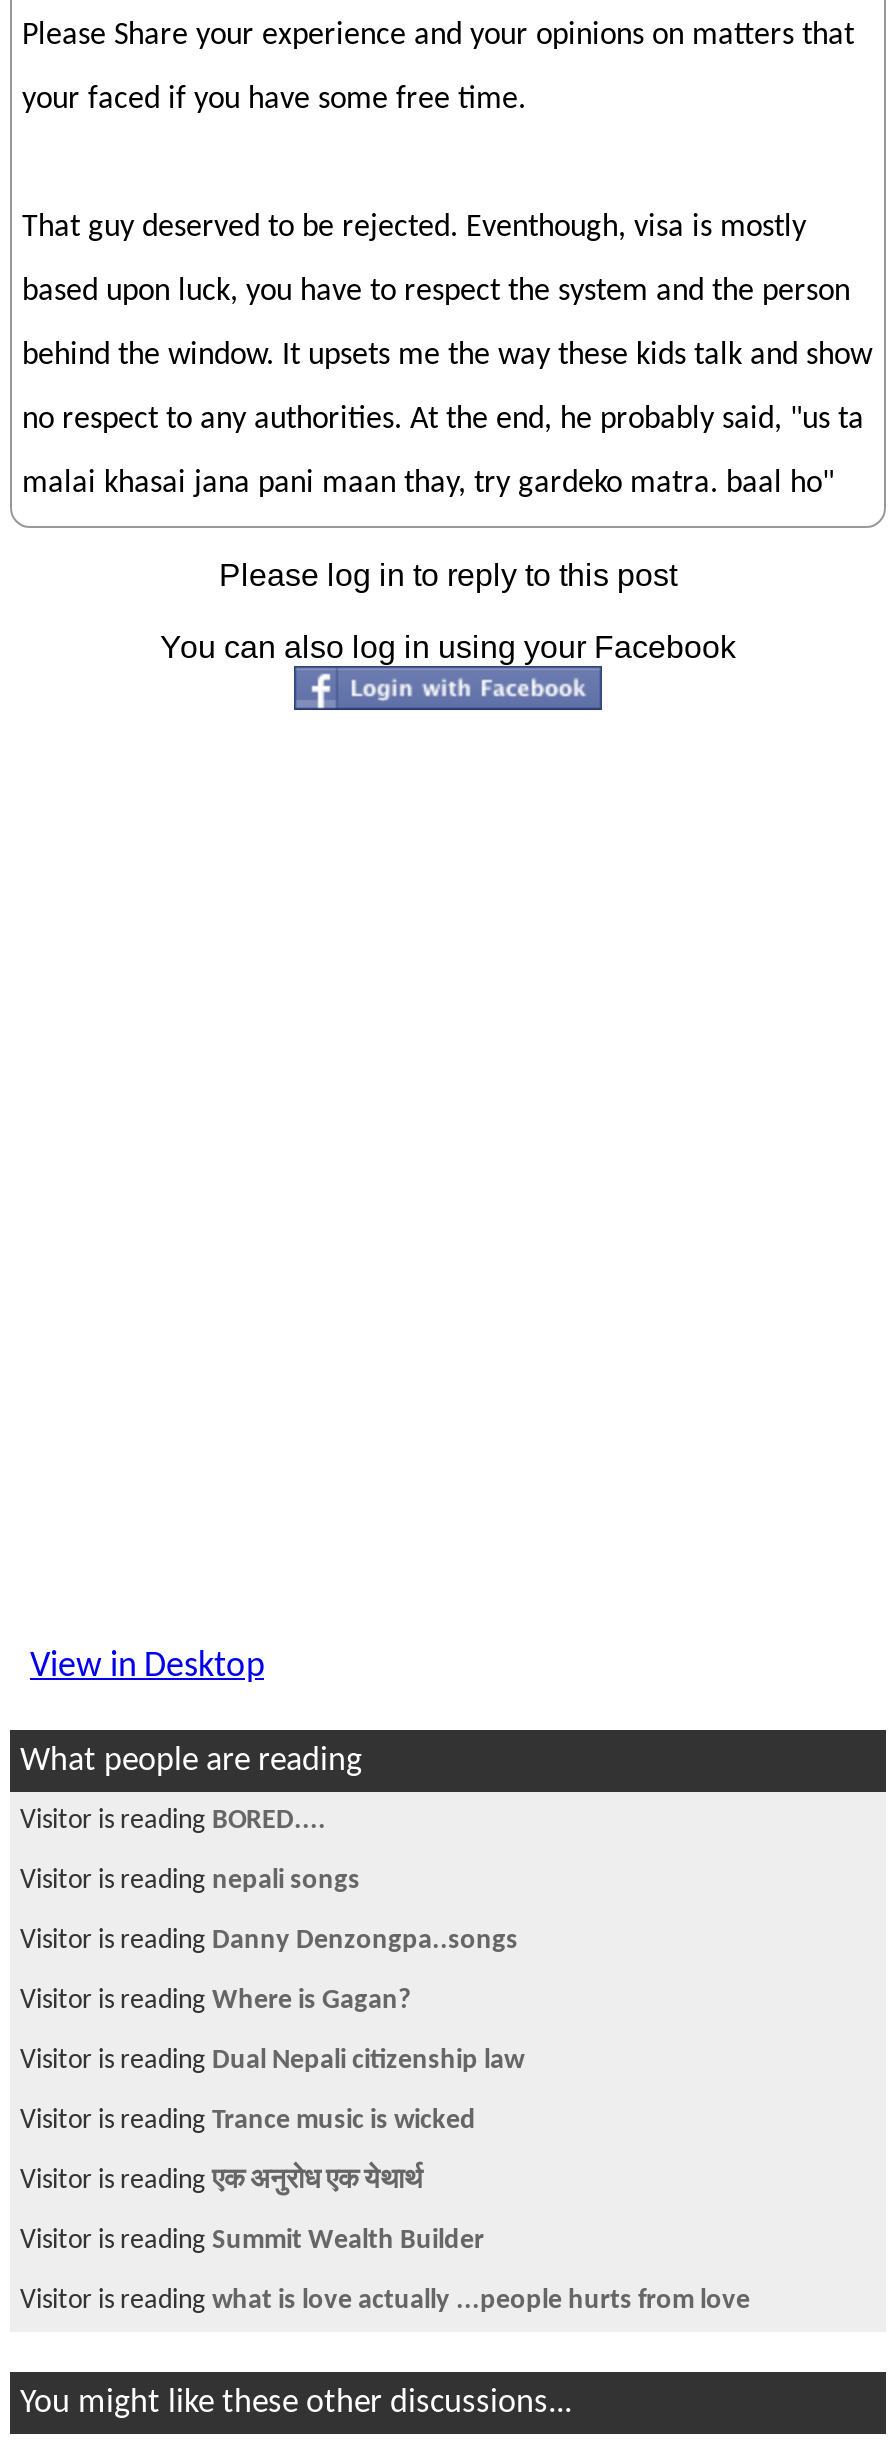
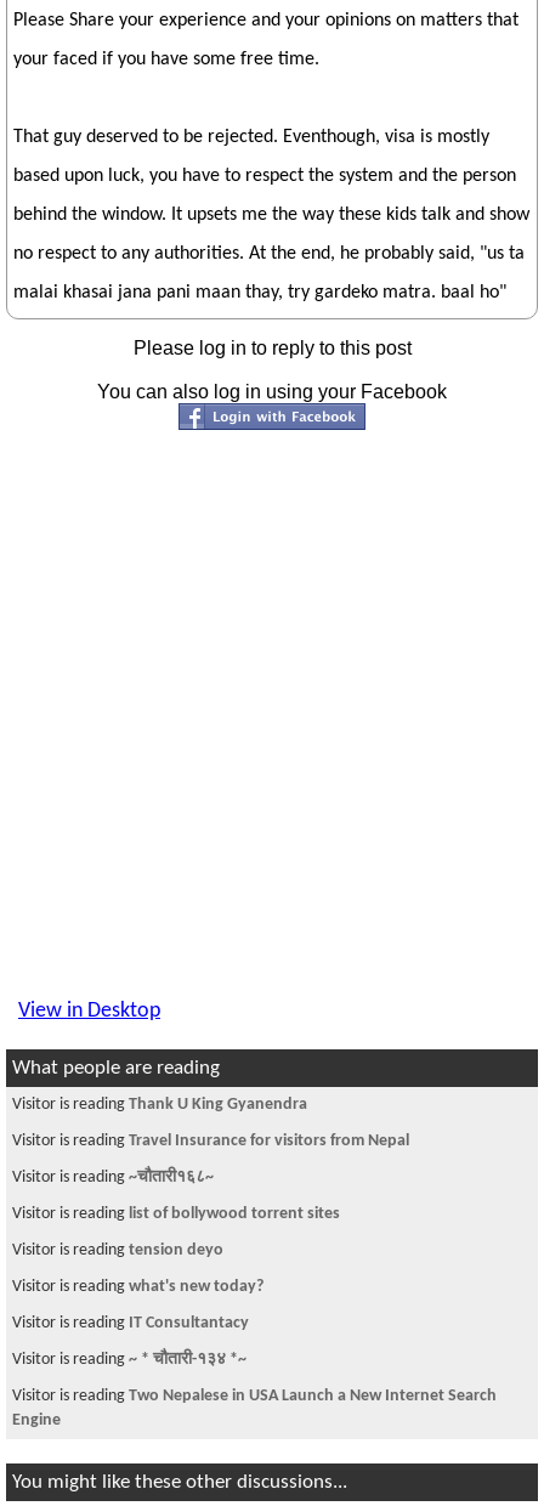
- Visitor is reading BORED....
+ Visitor is reading Thank U King Gyanendra

- Visitor is reading nepali songs
+ Visitor is reading Travel Insurance for visitors from Nepal

- Visitor is reading Danny Denzongpa..songs
+ Visitor is reading ~चौतारी१६८~

- Visitor is reading Where is Gagan?
+ Visitor is reading list of bollywood torrent sites

- Visitor is reading Dual Nepali citizenship law
+ Visitor is reading tension deyo

- Visitor is reading Trance music is wicked
+ Visitor is reading what's new today?

- Visitor is reading एक अनुरोध एक येथार्थ
+ Visitor is reading IT Consultantacy

- Visitor is reading Summit Wealth Builder
+ Visitor is reading ~ * चौतारी-१३४ *~

- Visitor is reading what is love actually ...people hurts from love
+ Visitor is reading Two Nepalese in USA Launch a New Internet Search
+ Engine
